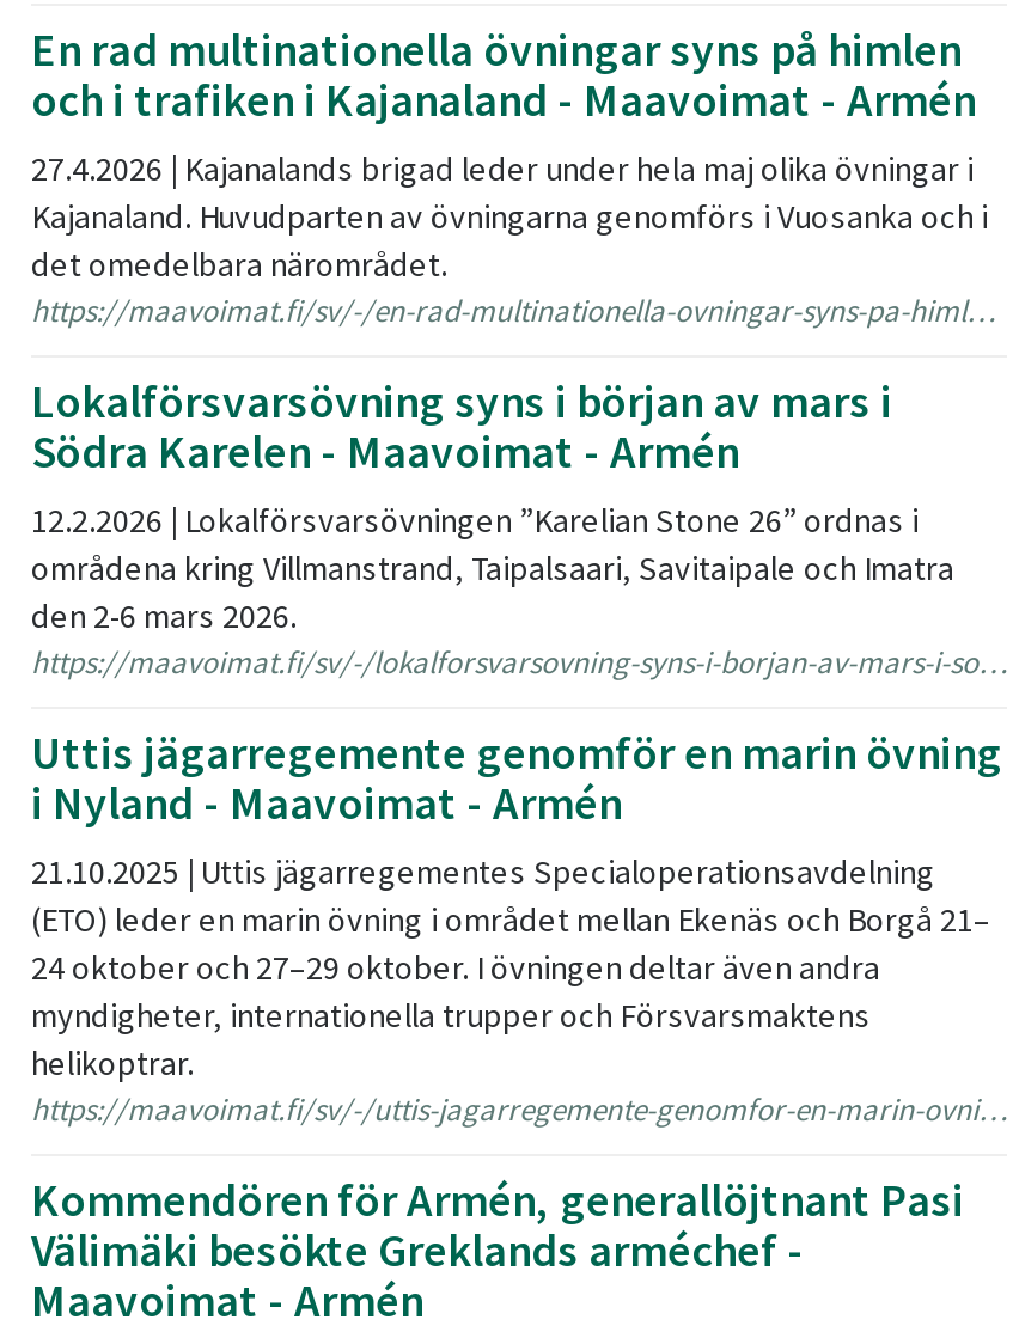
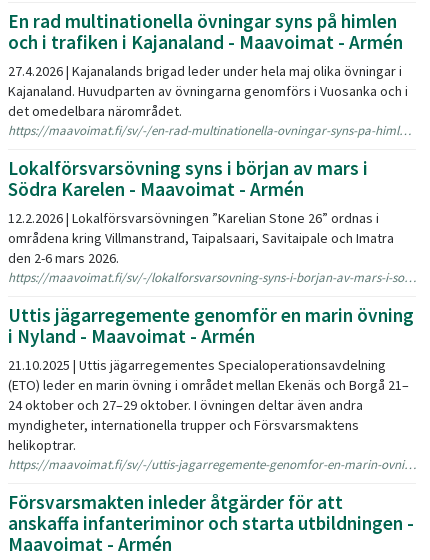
- Kommendören för Armén, generallöjtnant Pasi
- Välimäki besökte Greklands arméchef -
+ Försvarsmakten inleder åtgärder för att
+ anskaffa infanteriminor och starta utbildningen -
